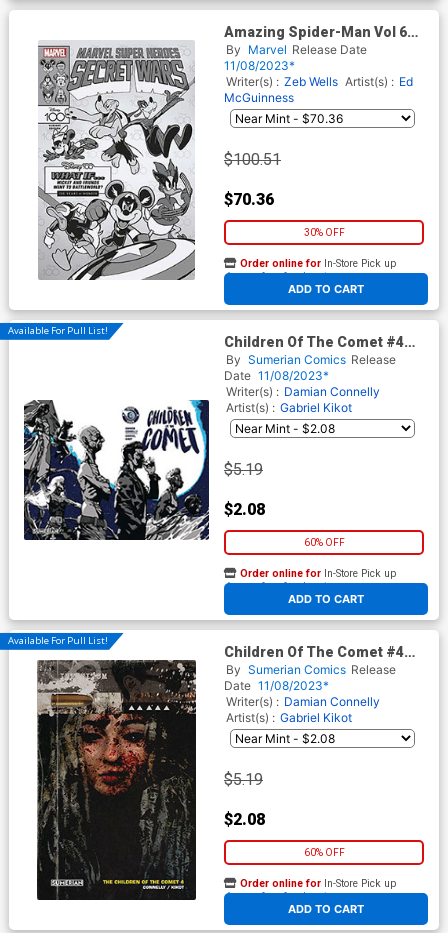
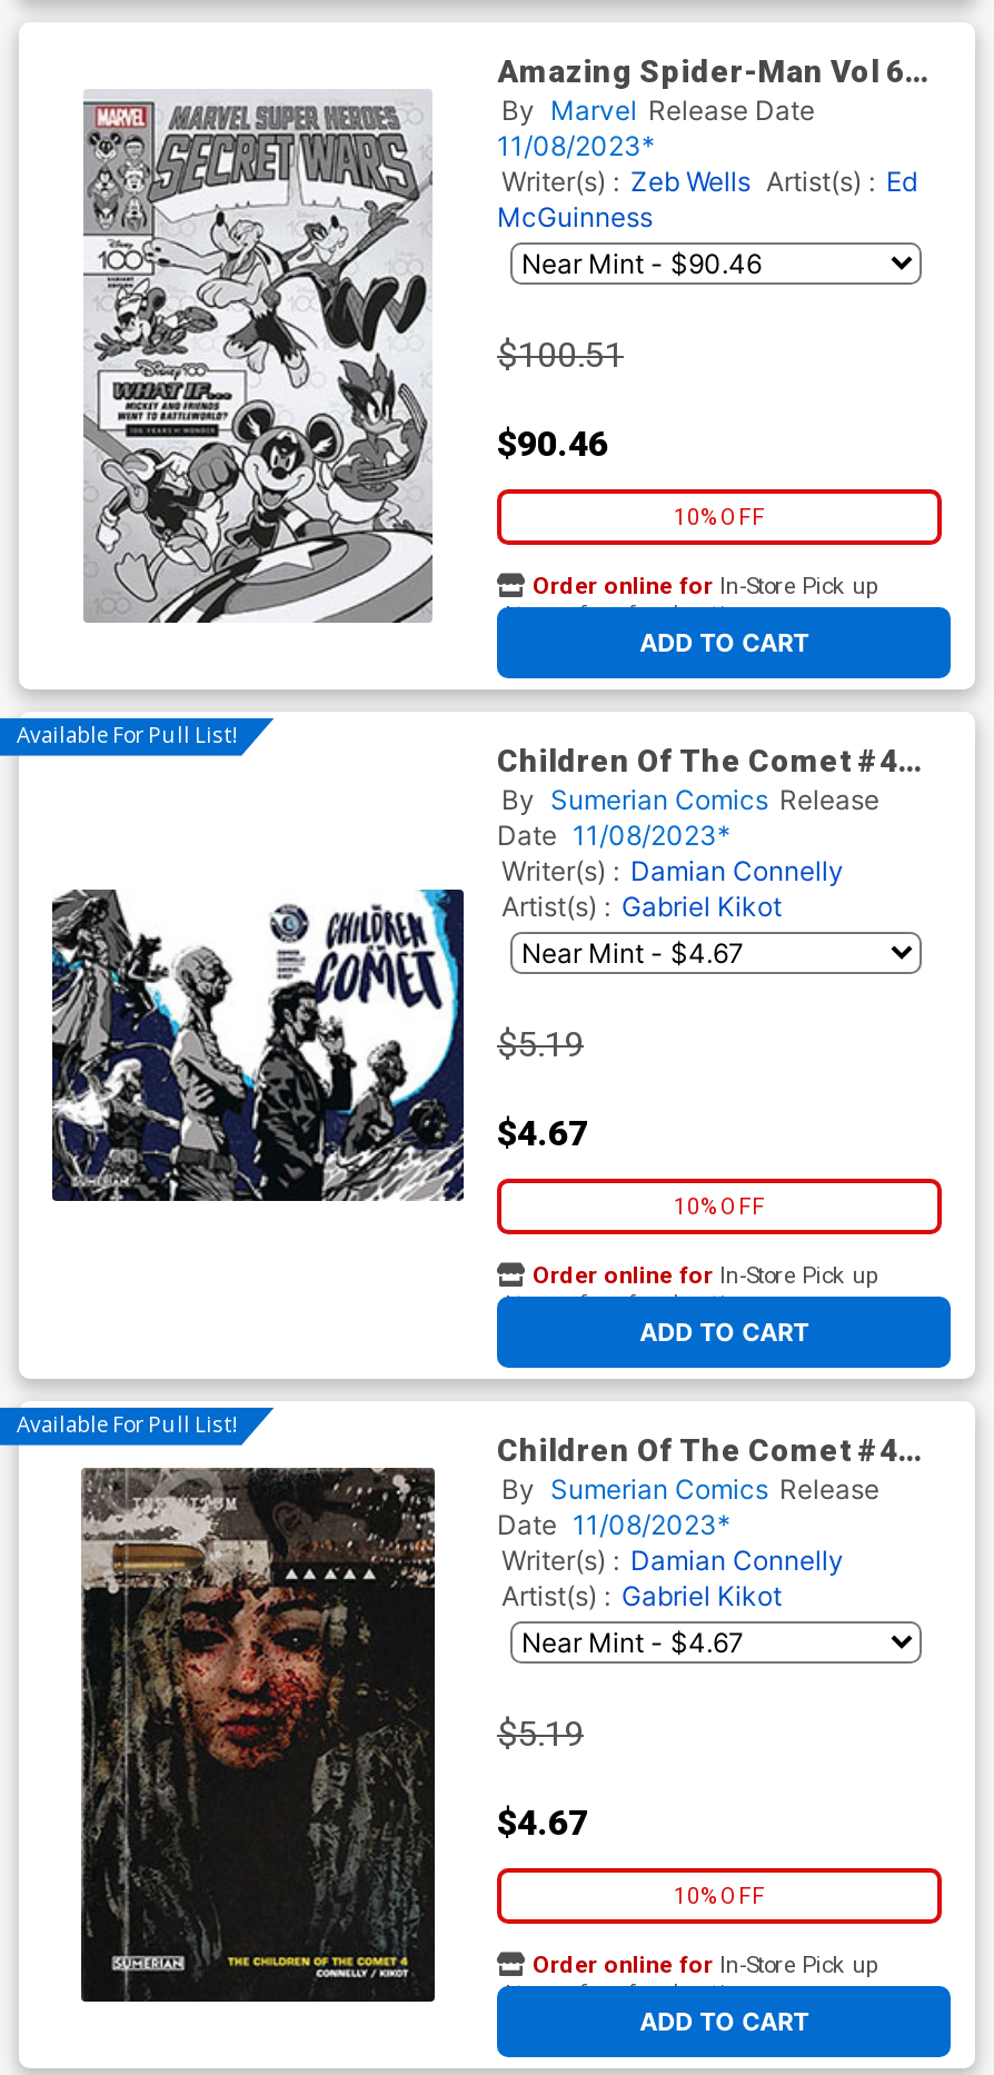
- $70.36
+ $90.46

- 30% OFF
+ 10% OFF

- $2.08
+ $4.67

- 60% OFF
+ 10% OFF

- $2.08
+ $4.67

- 60% OFF
+ 10% OFF
